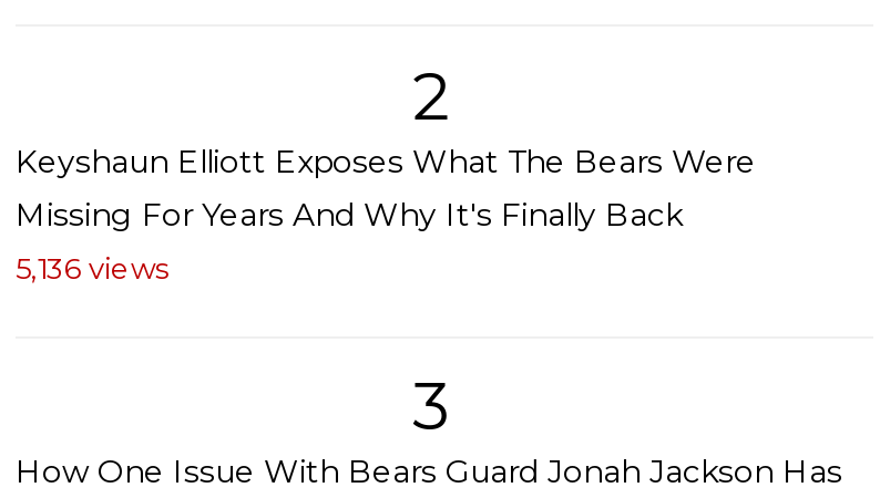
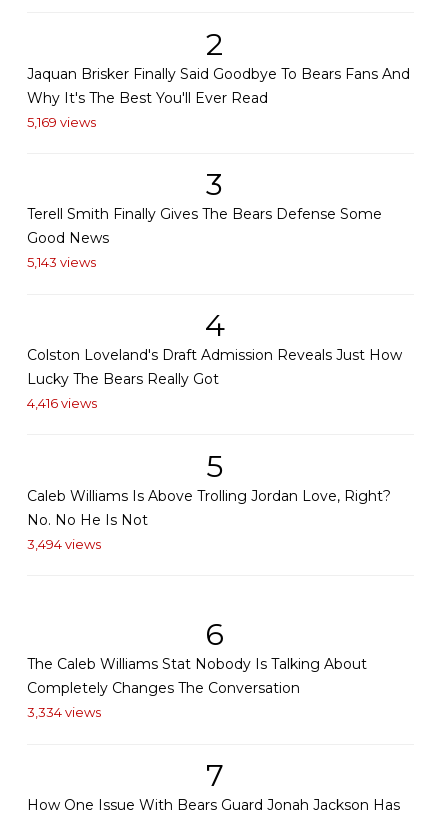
- Keyshaun Elliott Exposes What The Bears Were
- Missing For Years And Why It's Finally Back
- 5,136 views
+ Jaquan Brisker Finally Said Goodbye To Bears Fans And
+ Why It's The Best You'll Ever Read
+ 5,169 views

+ Terell Smith Finally Gives The Bears Defense Some
+ Good News
+ 5,143 views
+ 4
+ Colston Loveland's Draft Admission Reveals Just How
+ Lucky The Bears Really Got
+ 4,416 views
+ 5
+ Caleb Williams Is Above Trolling Jordan Love, Right?
+ No. No He Is Not
+ 3,494 views
+ 6
+ The Caleb Williams Stat Nobody Is Talking About
+ Completely Changes The Conversation
+ 3,334 views
+ 7
